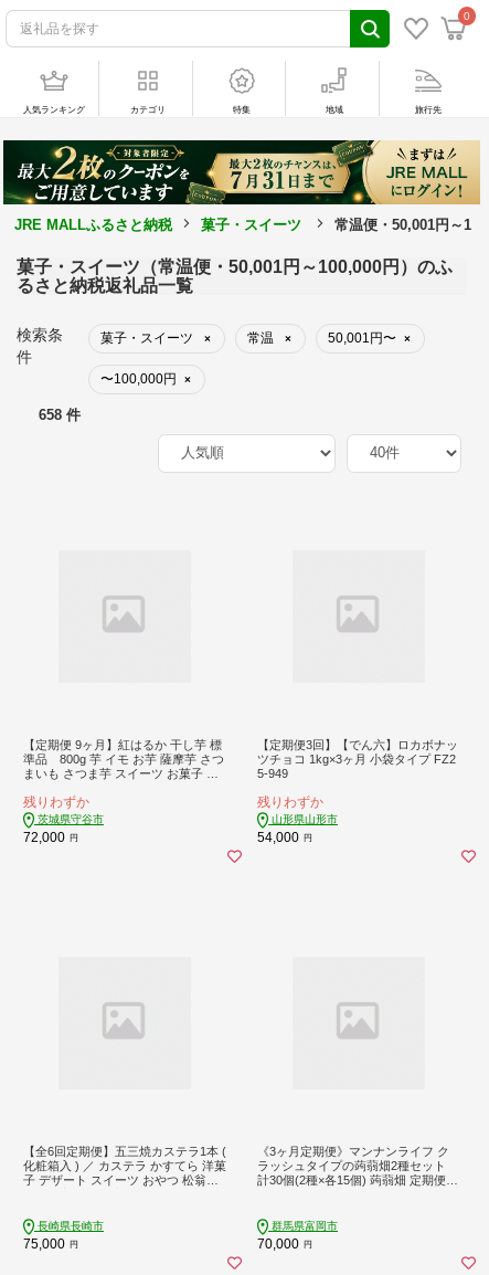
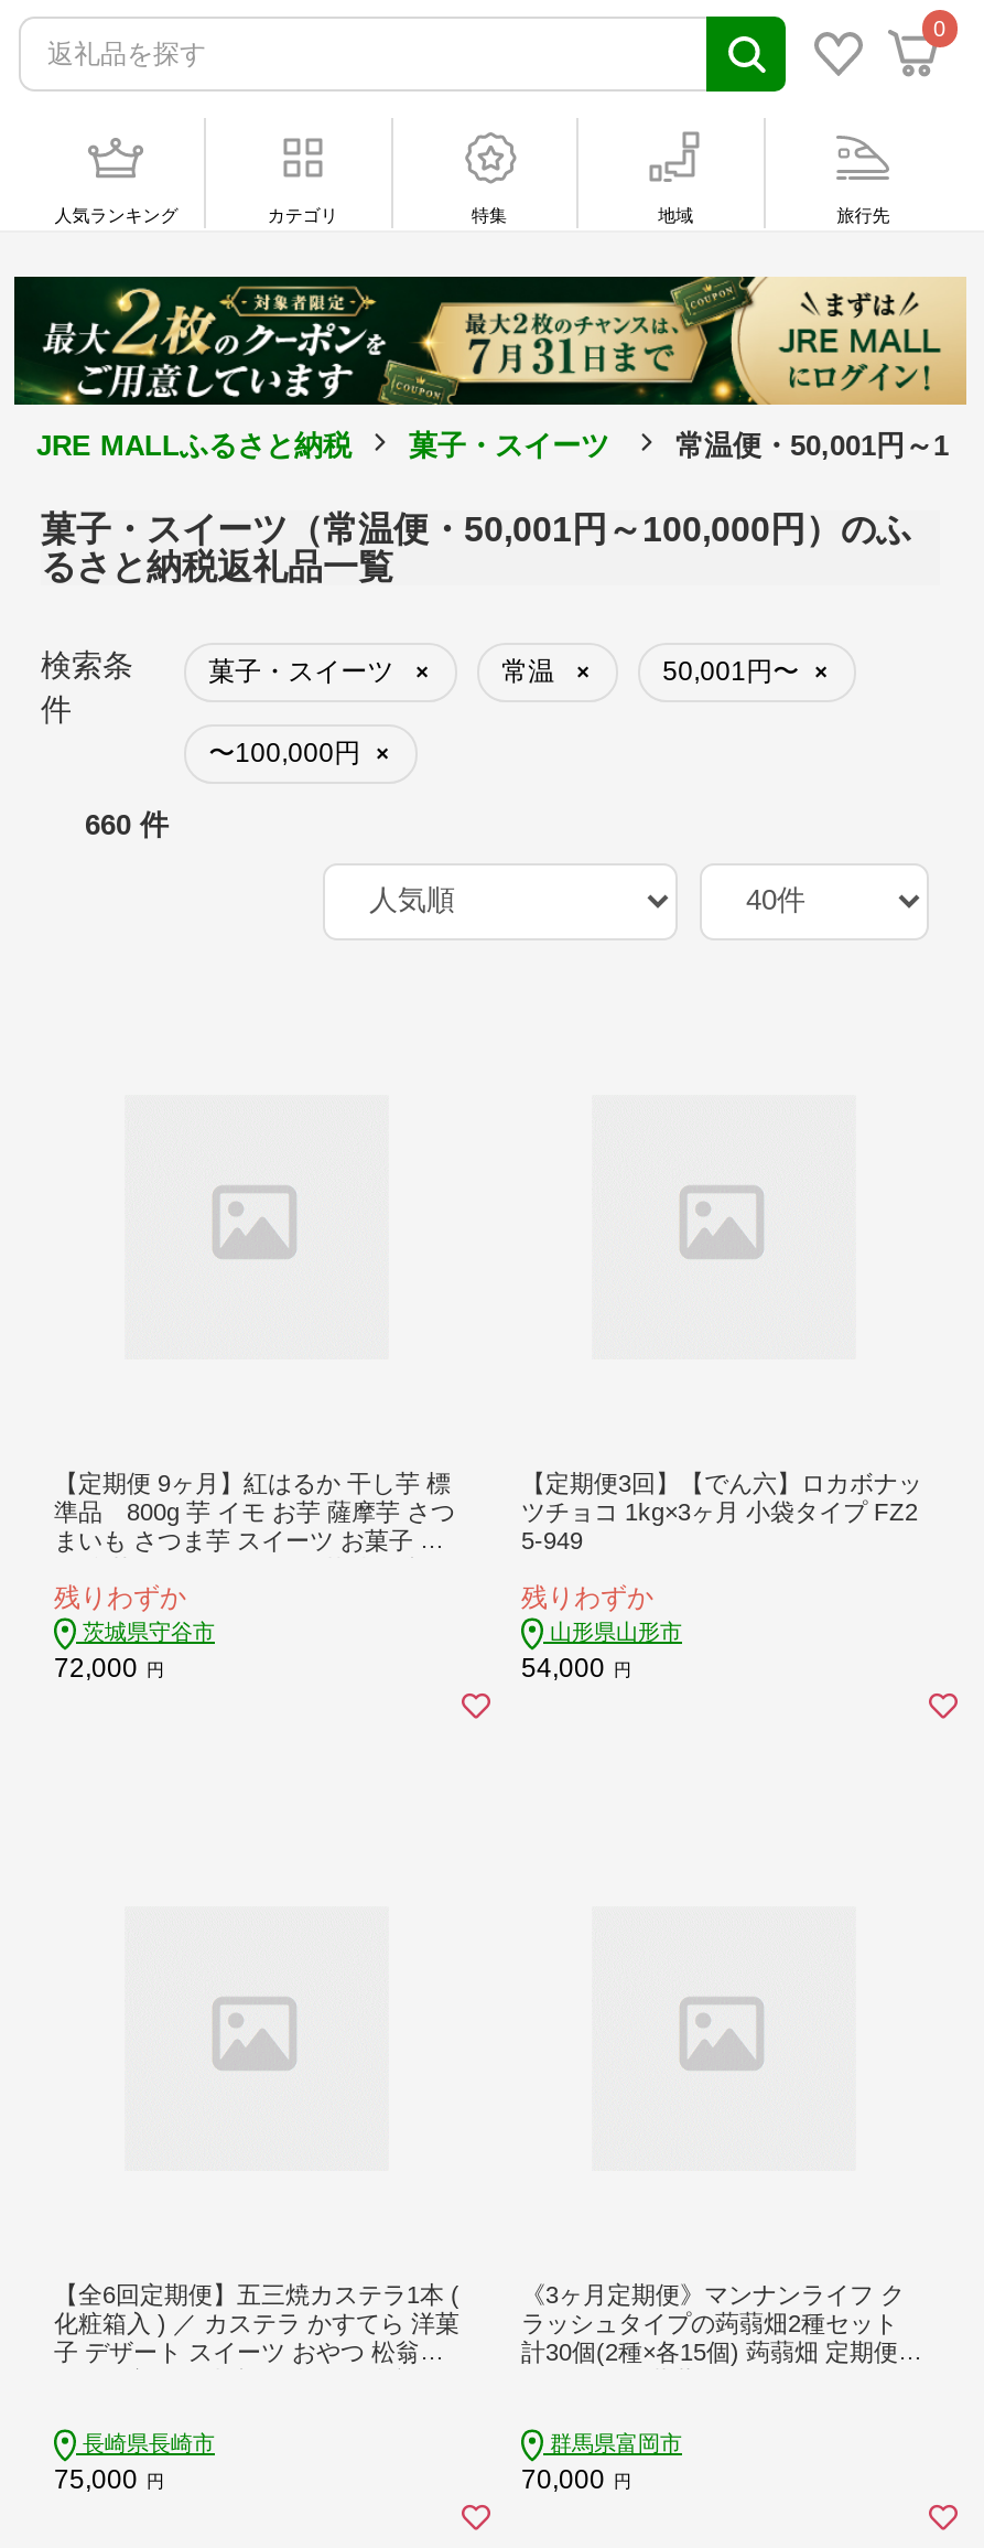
- 658 件
+ 660 件
